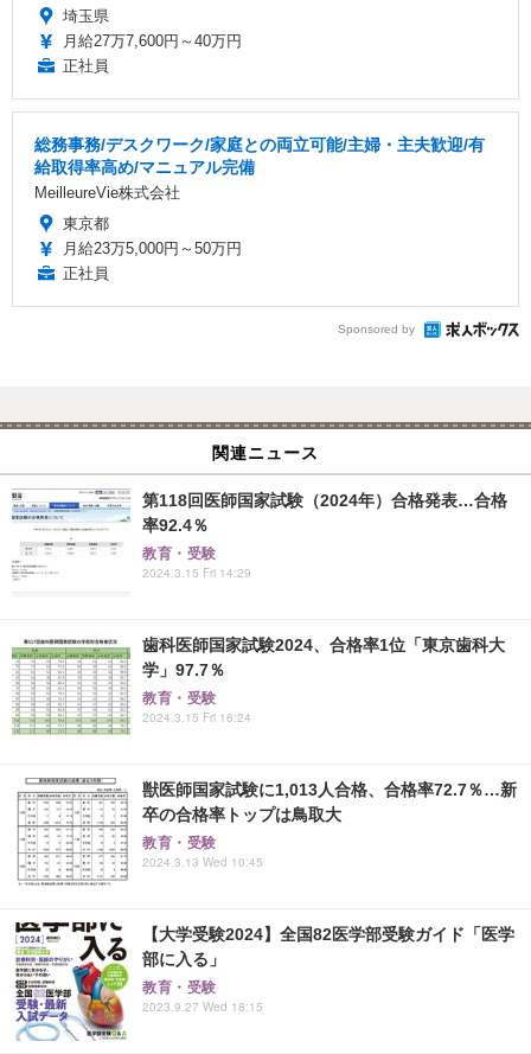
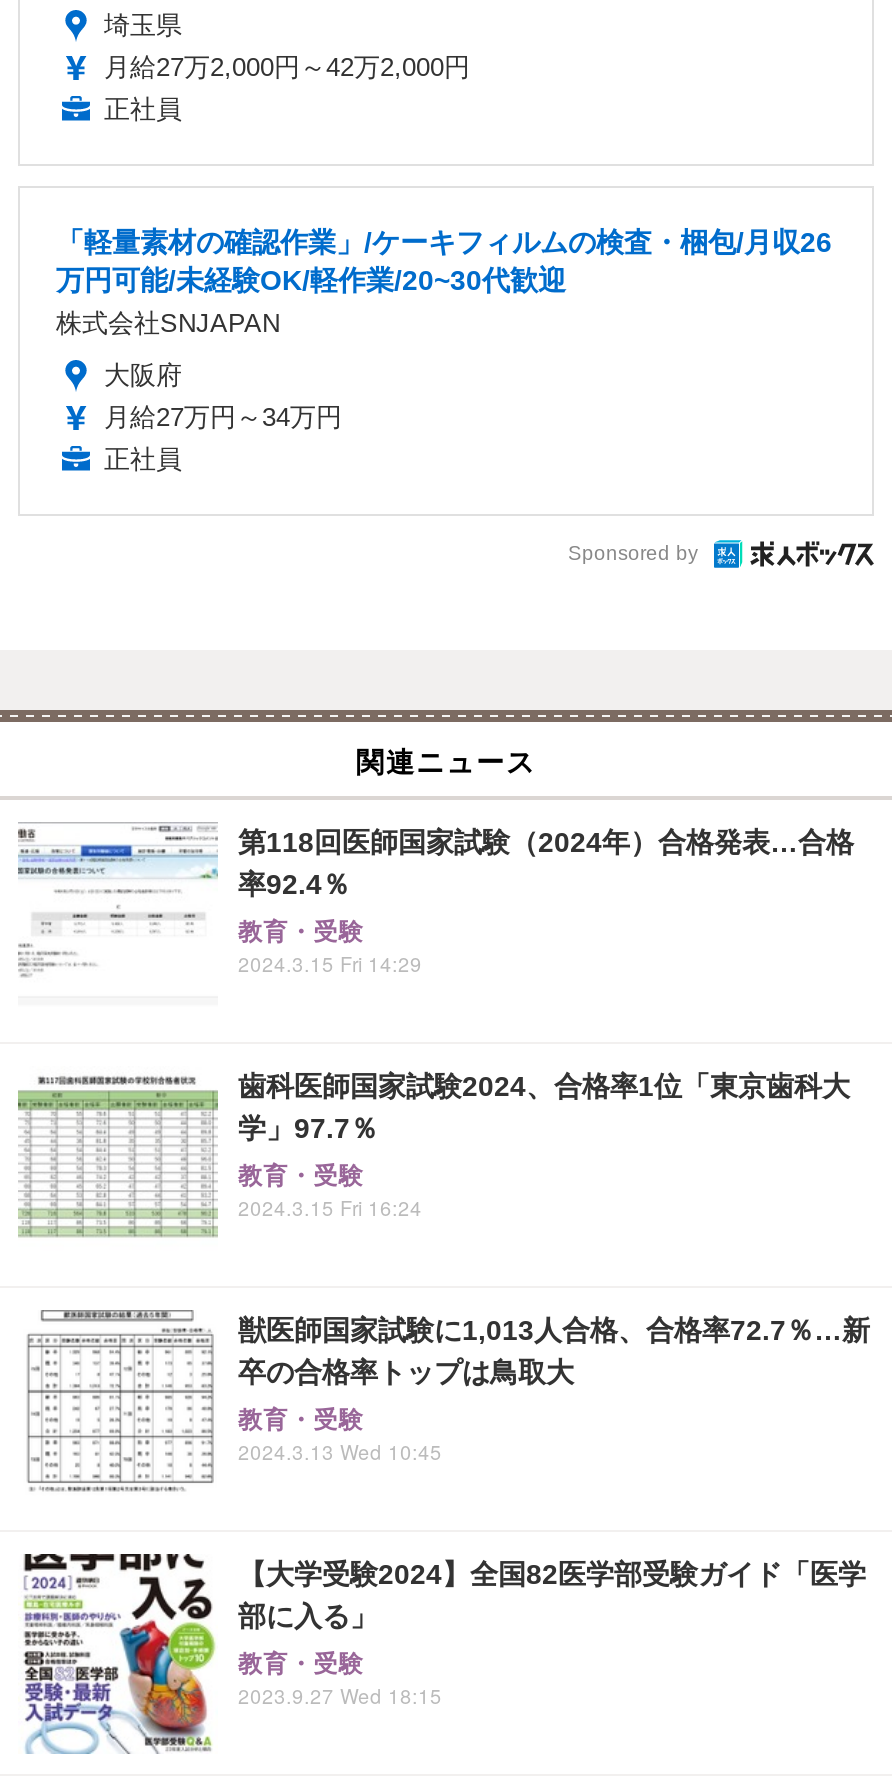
- 月給27万7,600円～40万円
+ 月給27万2,000円～42万2,000円

- 総務事務/デスクワーク/家庭との両立可能/主婦・主夫歓迎/有
- 給取得率高め/マニュアル完備
- MeilleureVie株式会社
+ 「軽量素材の確認作業」/ケーキフィルムの検査・梱包/月収26
+ 万円可能/未経験OK/軽作業/20~30代歓迎
+ 株式会社SNJAPAN

- 東京都
- 月給23万5,000円～50万円
+ 大阪府
+ 月給27万円～34万円
